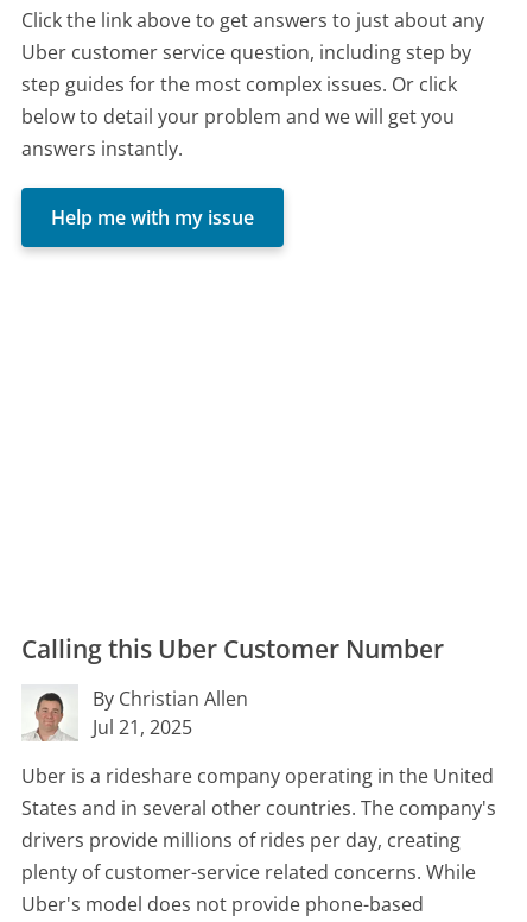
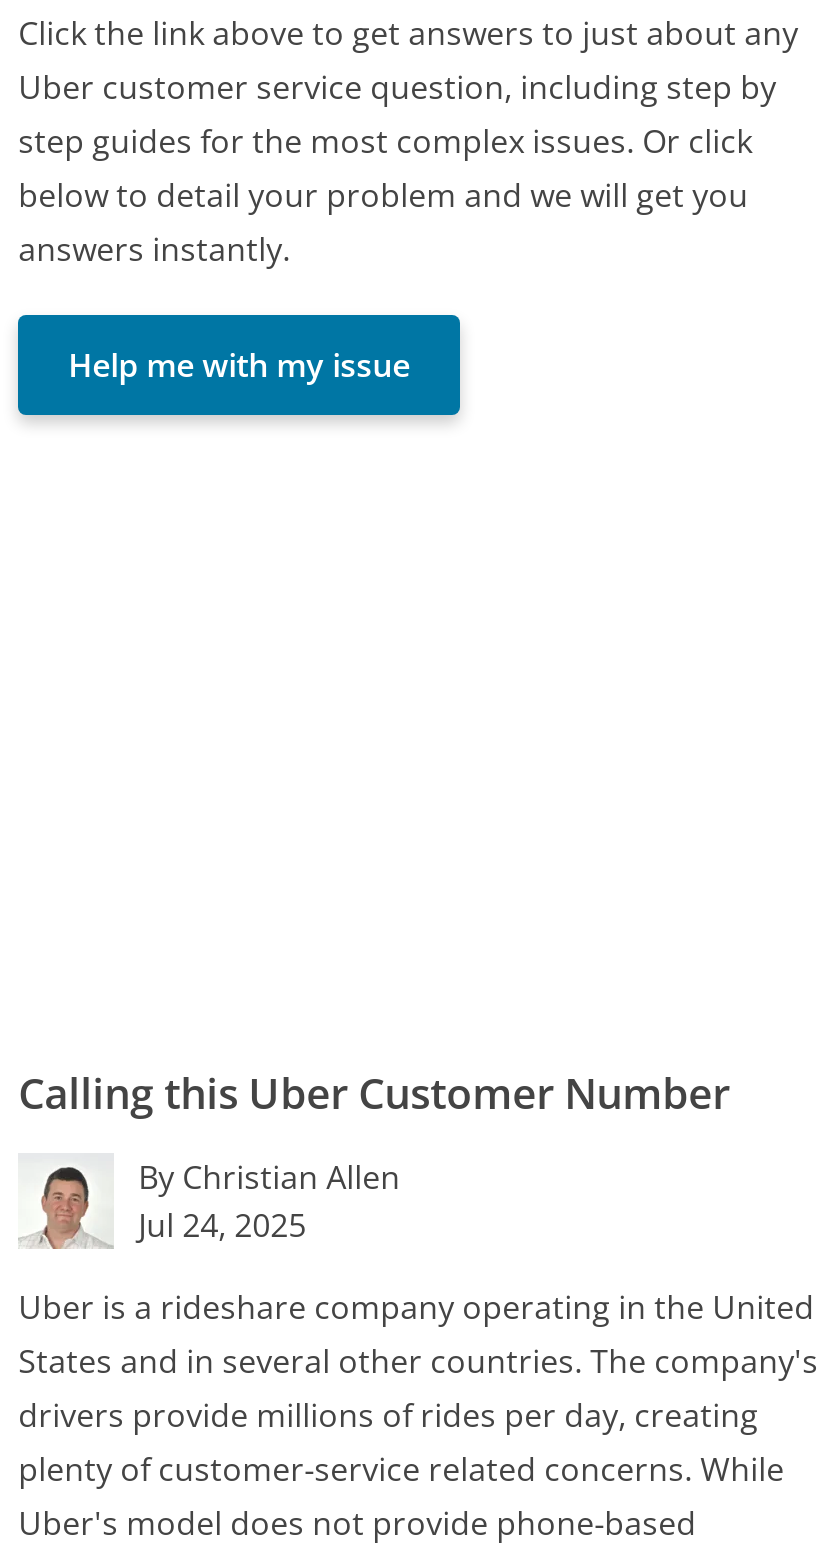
- Jul 21, 2025
+ Jul 24, 2025
